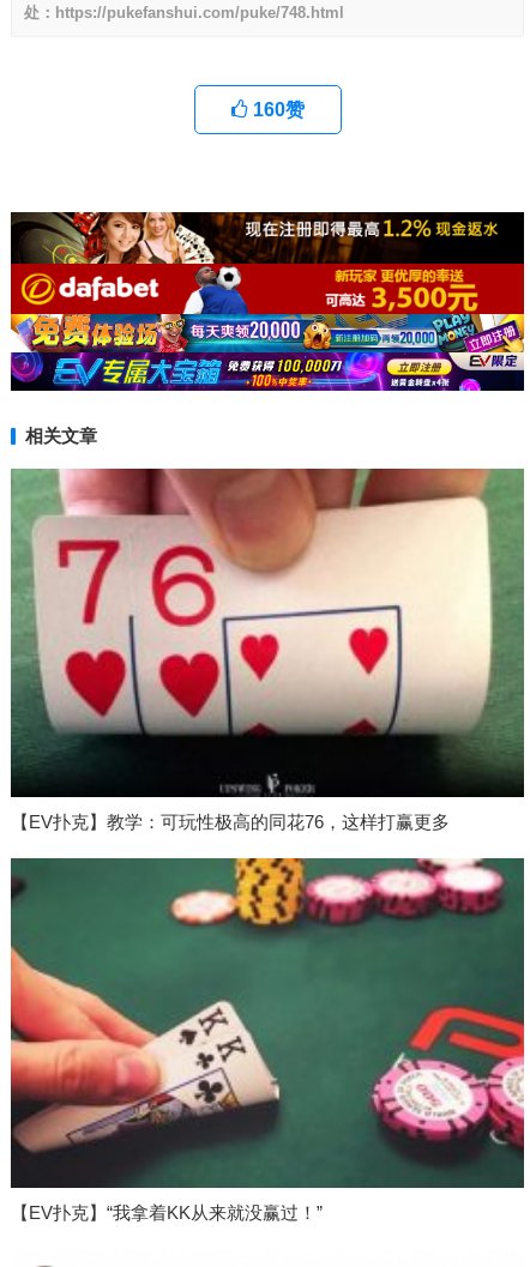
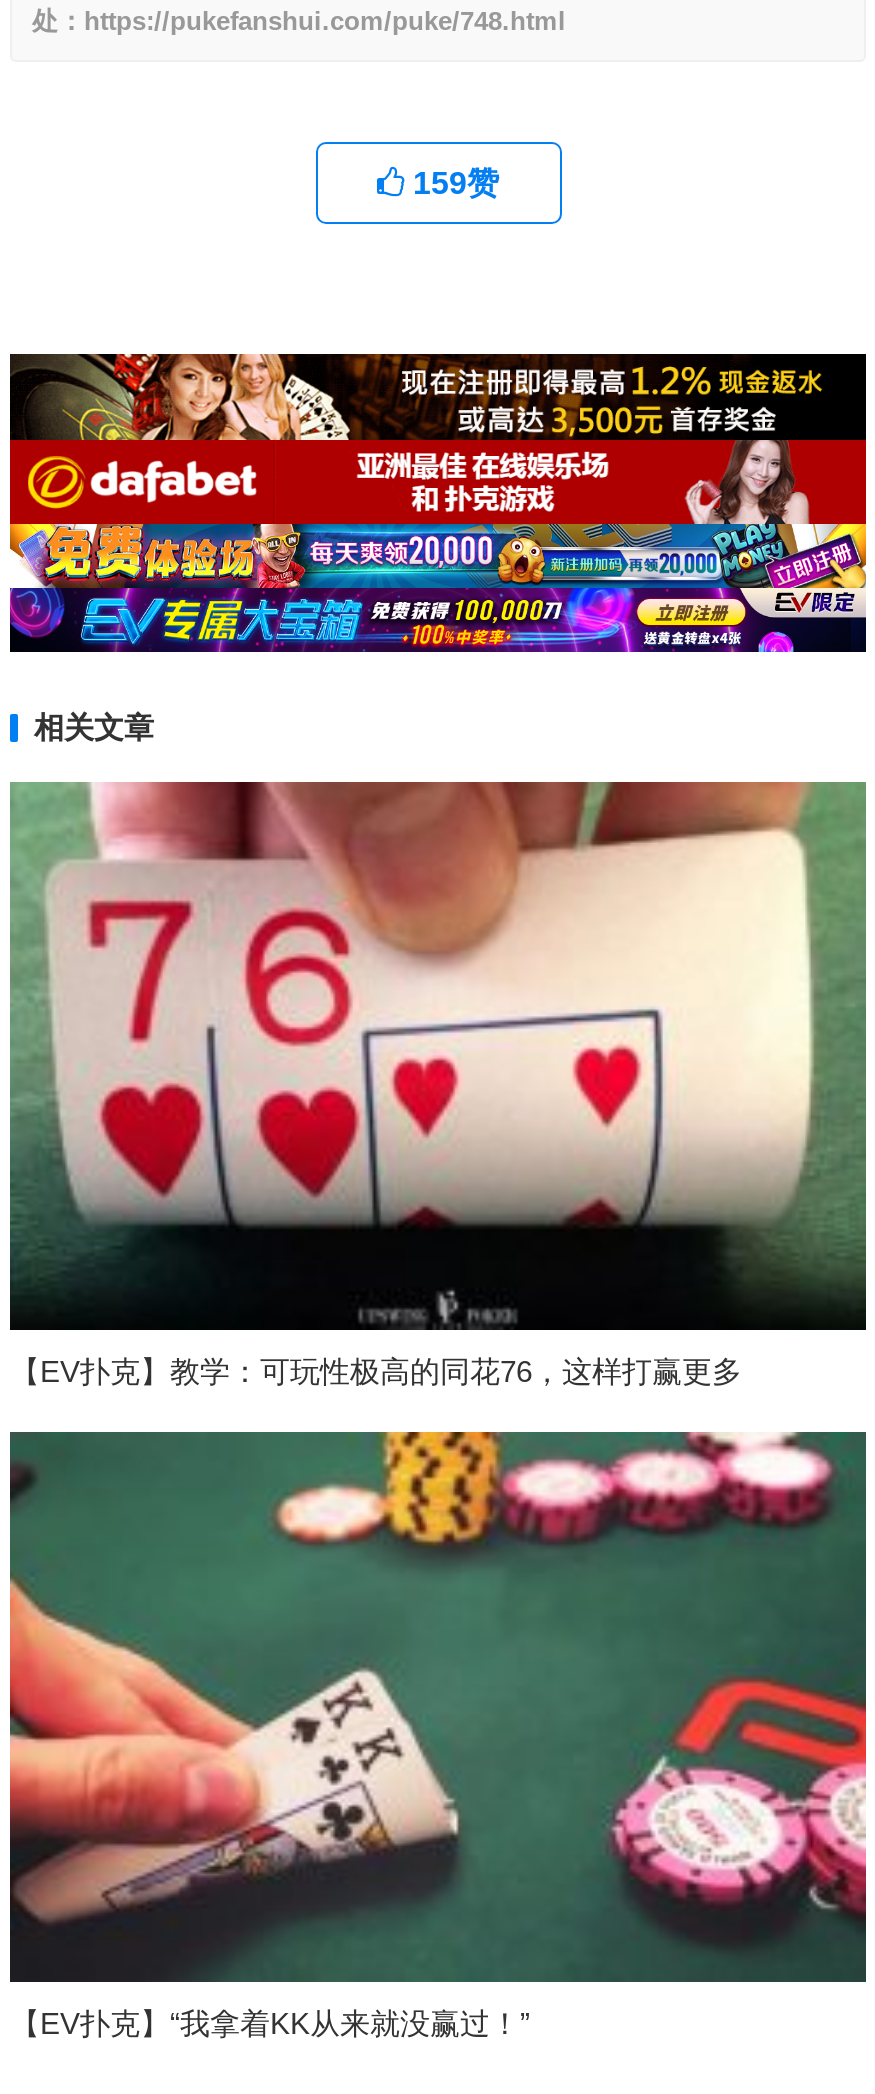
- 160赞
+ 159赞

- [image]
+ [image]
